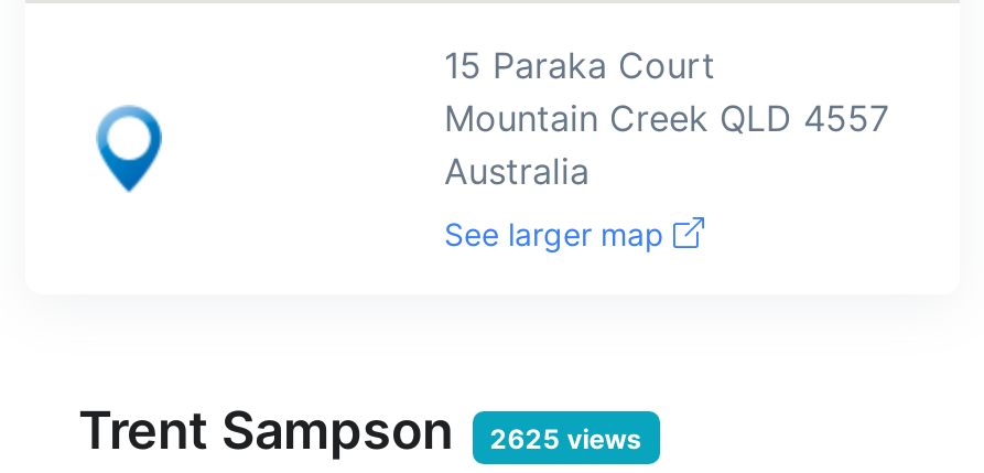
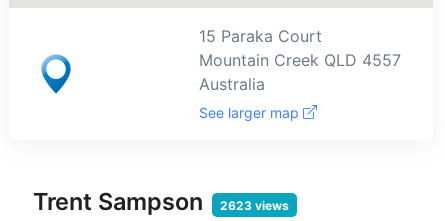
- Trent Sampson 2625 views
+ Trent Sampson 2623 views
